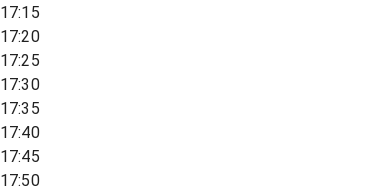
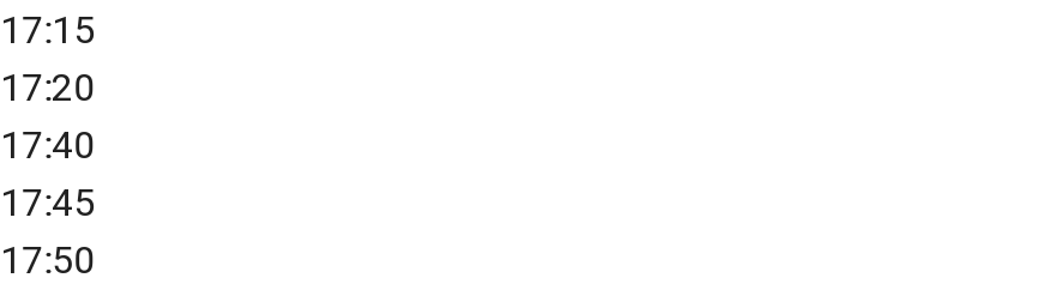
- 17:25
- 17:30
- 17:35
